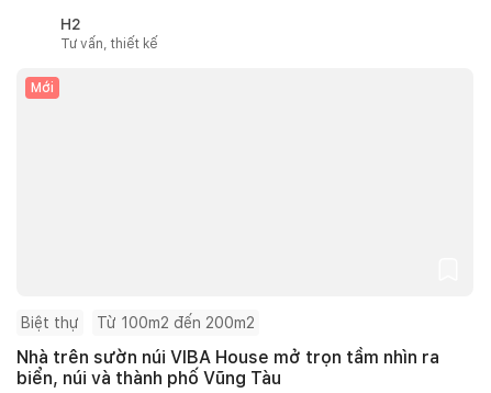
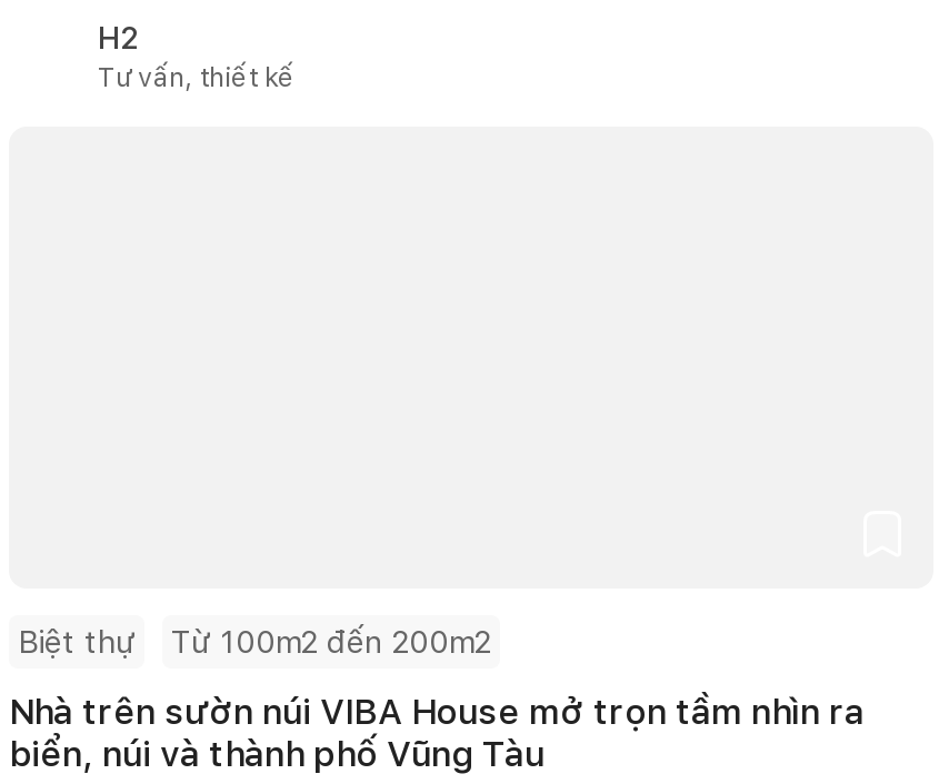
- Mới
